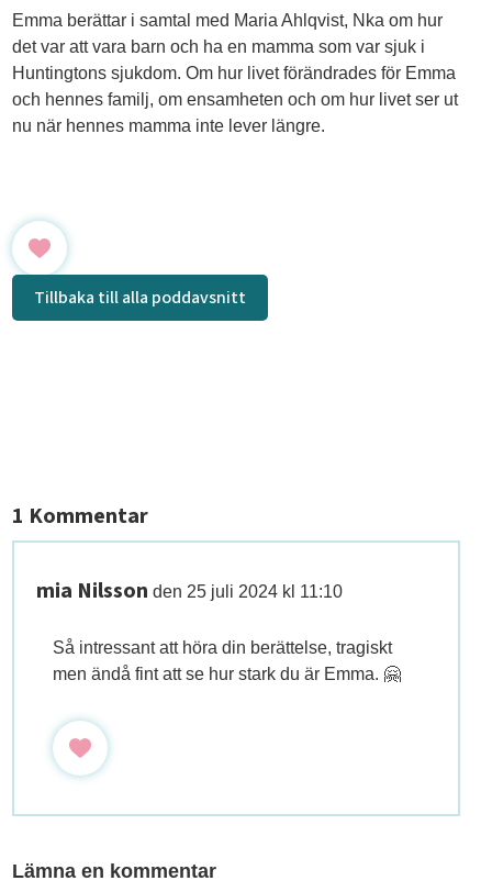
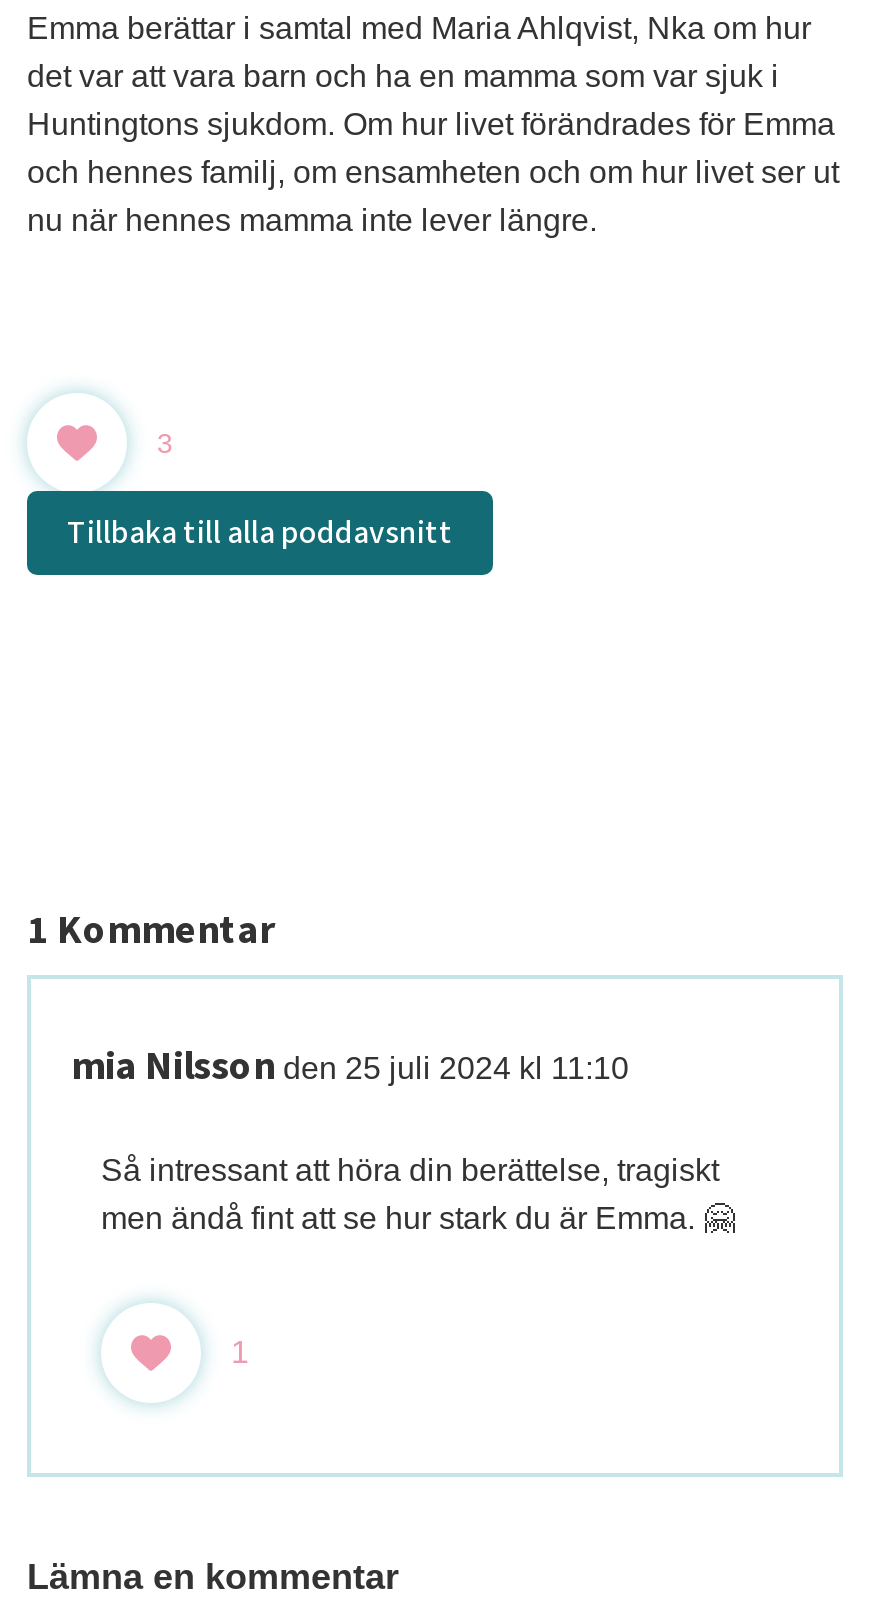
+ 3

+ 1
